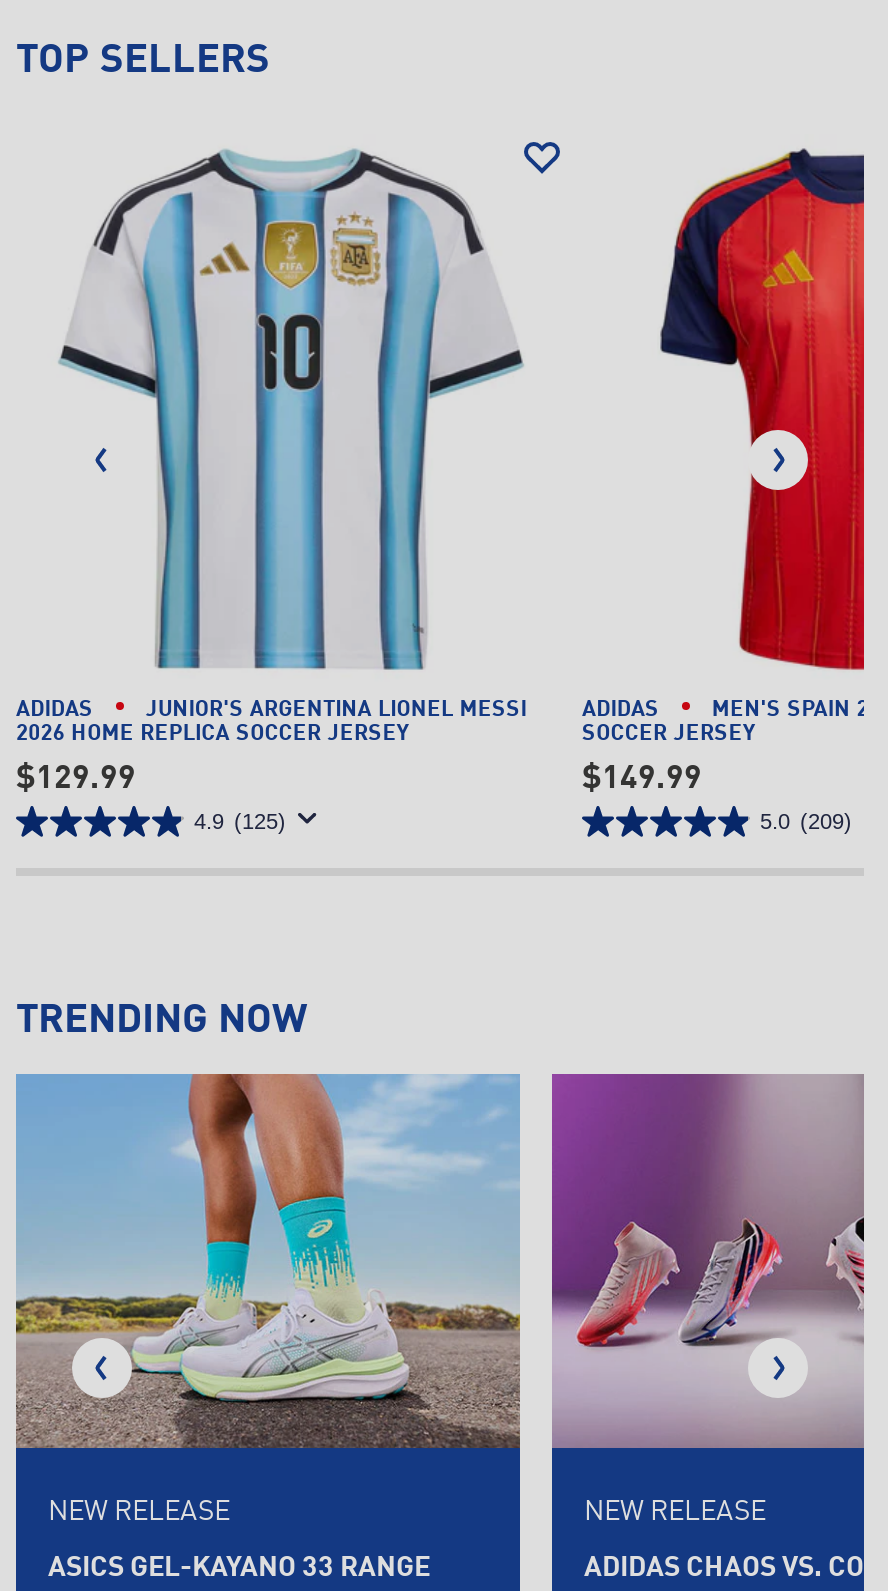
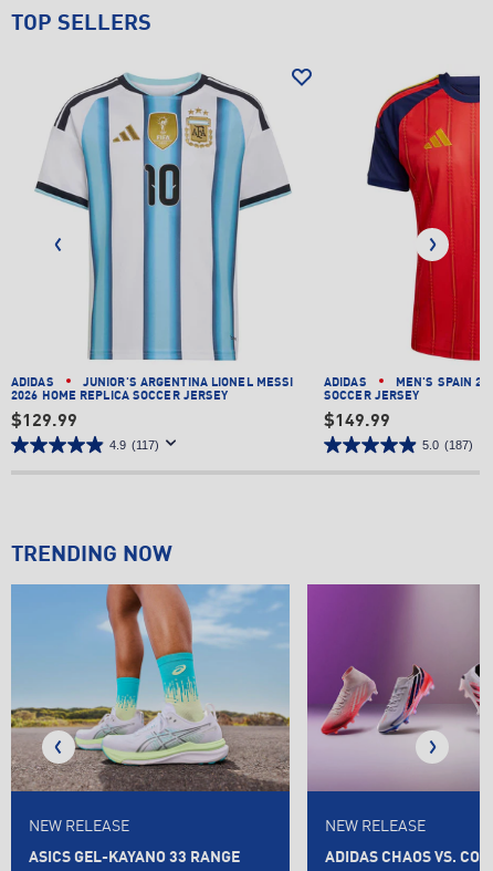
- 4.9 (125)
+ 4.9 (117)

- 5.0 (209)
+ 5.0 (187)
